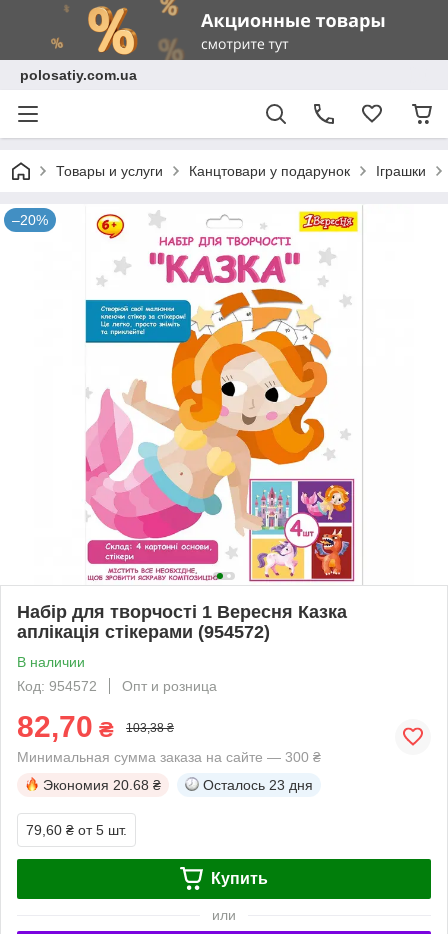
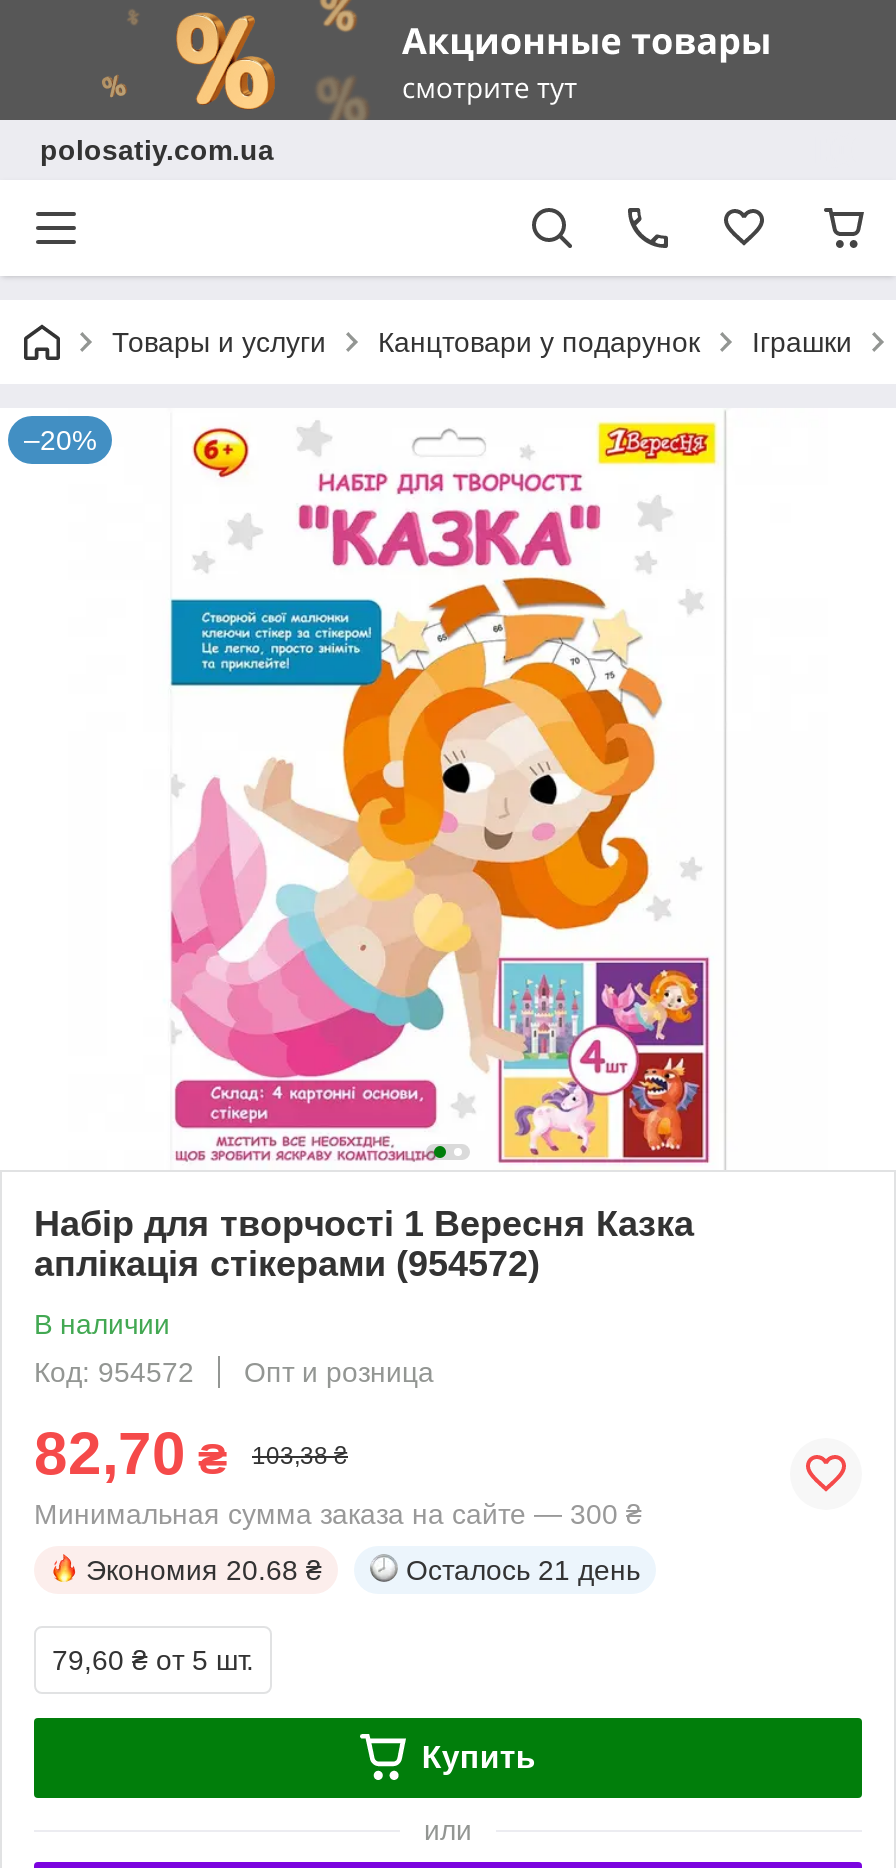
- Осталось 23 дня
+ Осталось 21 день
